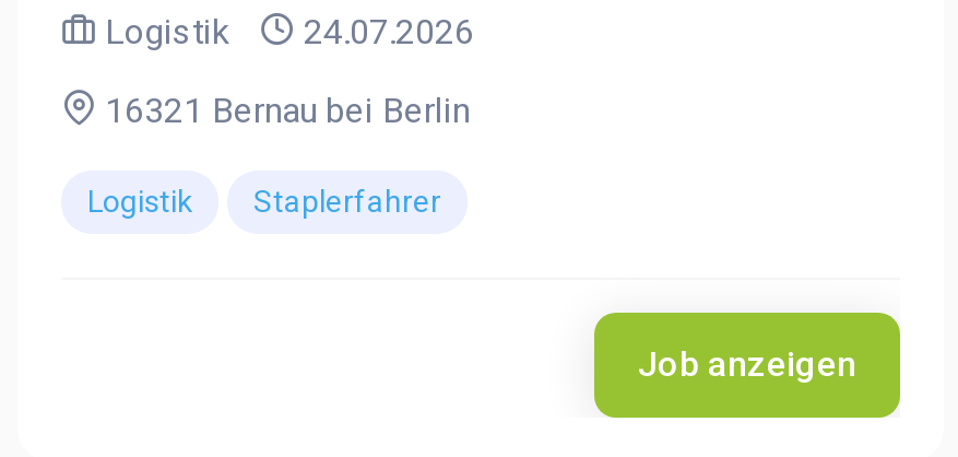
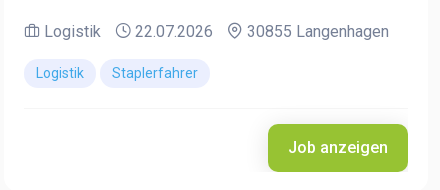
- 24.07.2026
- 16321 Bernau bei Berlin
+ 22.07.2026
+ 30855 Langenhagen
